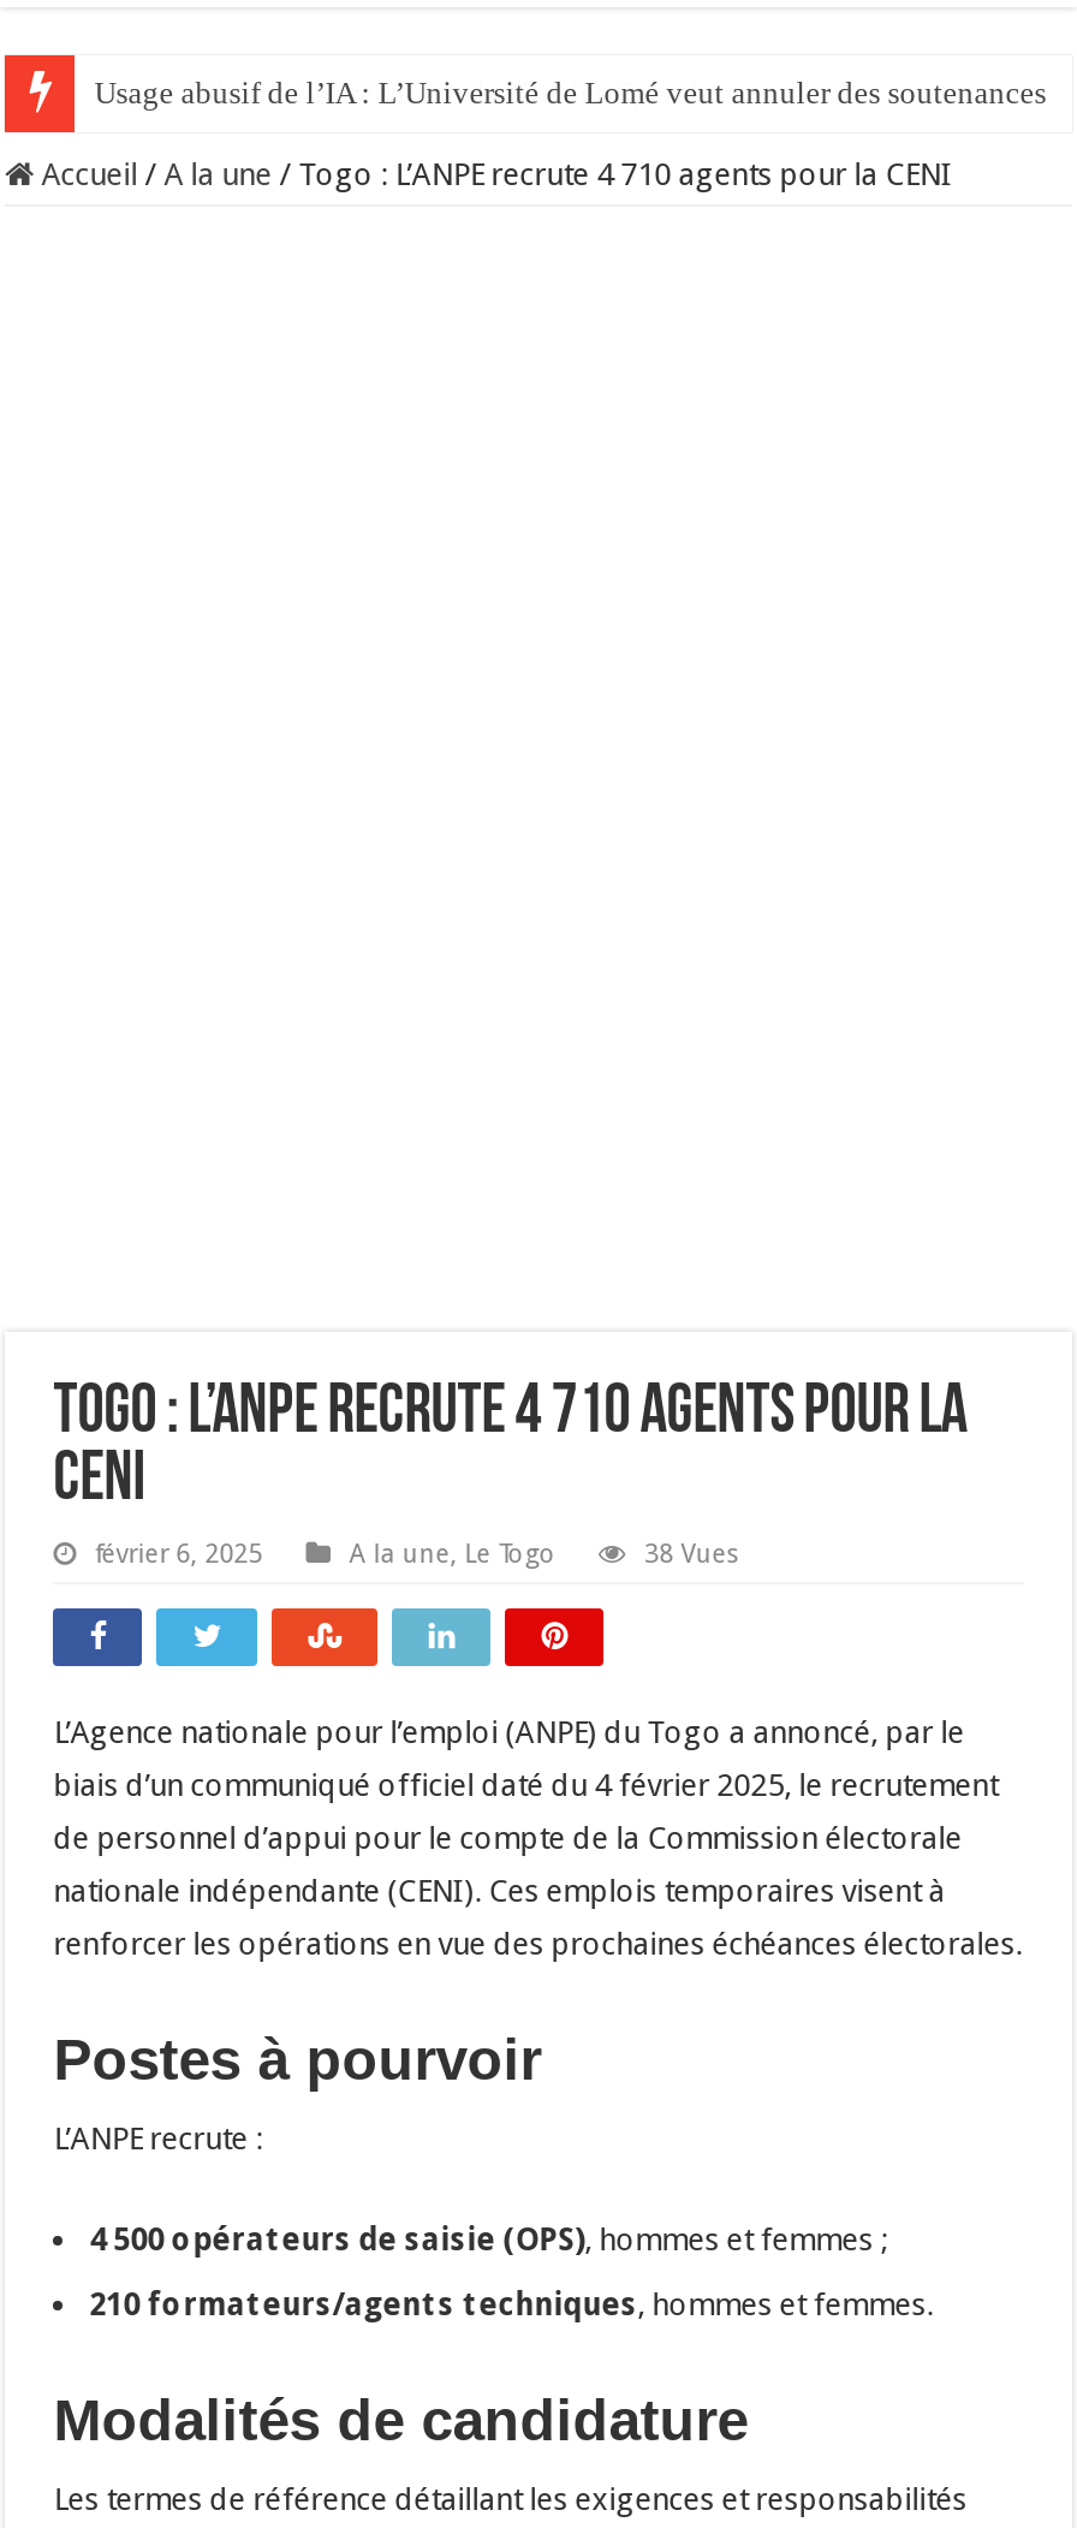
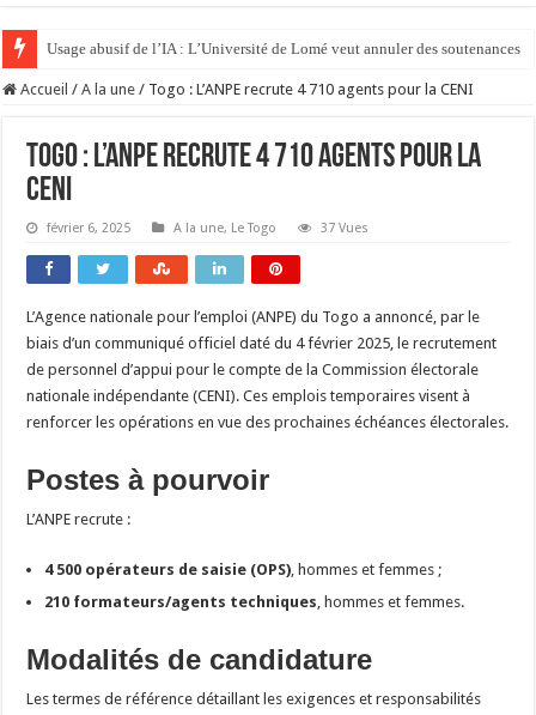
- 38 Vues
+ 37 Vues
